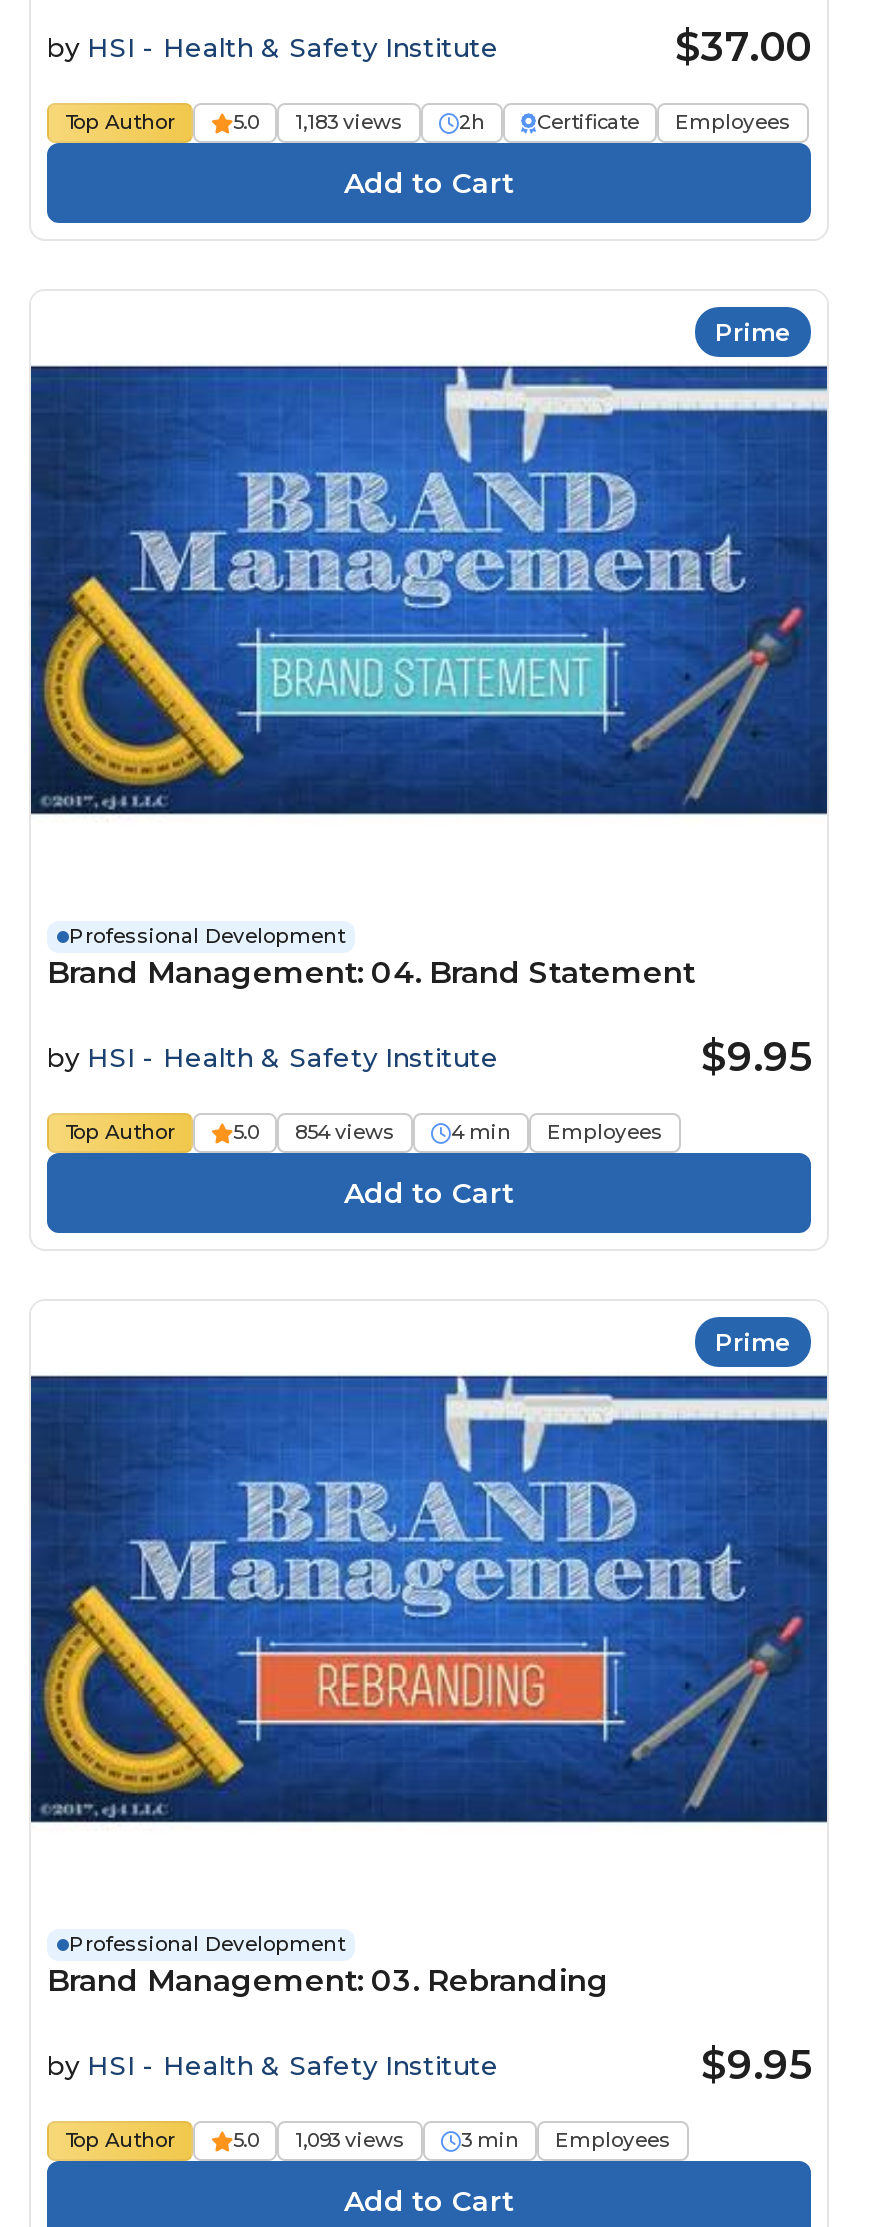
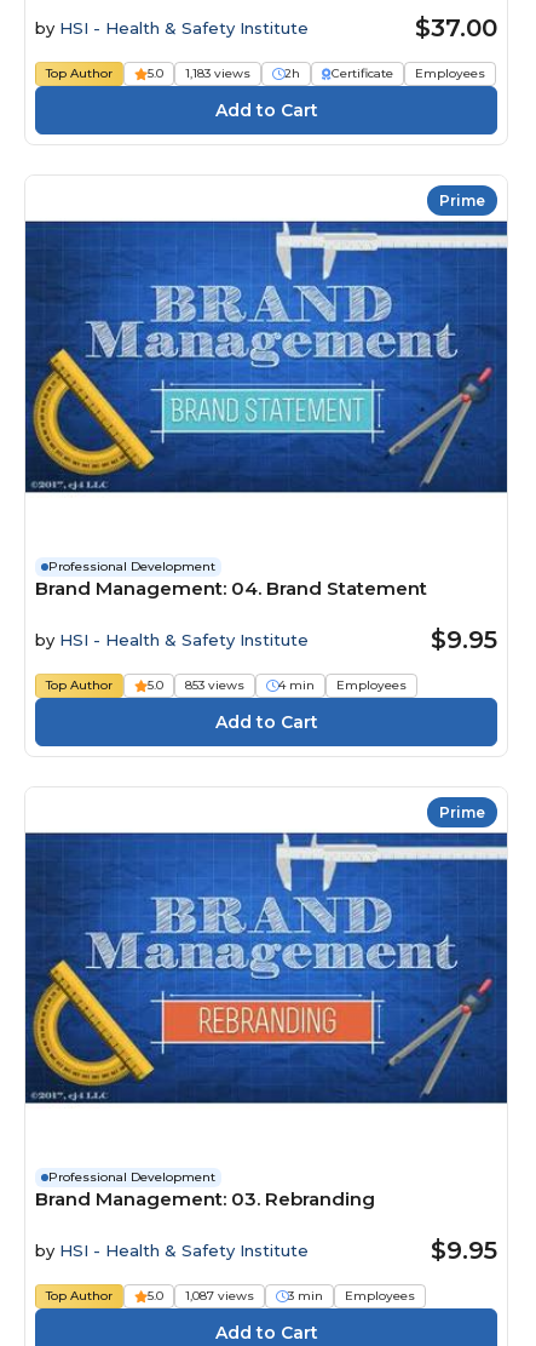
- 5.0 854 views
+ 5.0 853 views

- 5.0 1,093 views
+ 5.0 1,087 views
